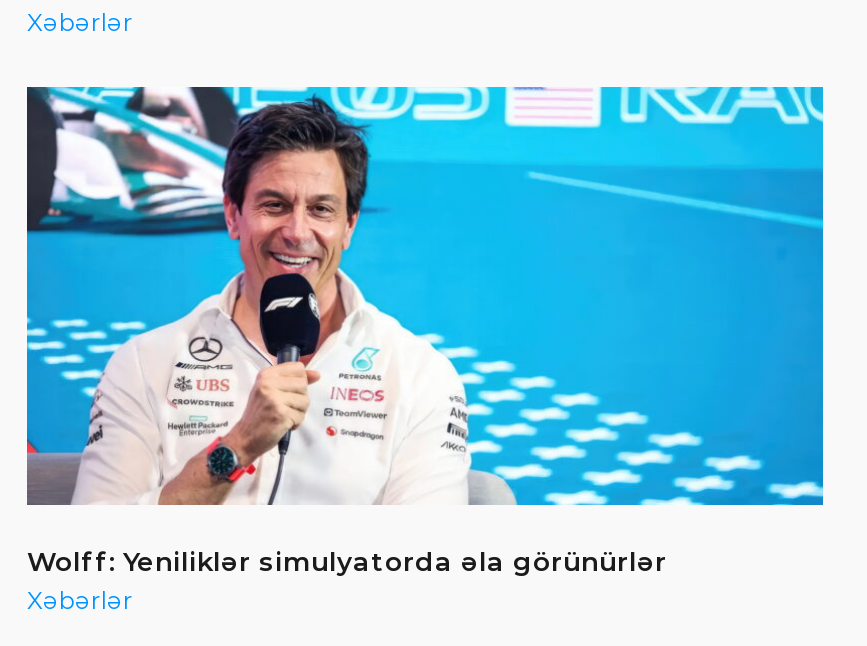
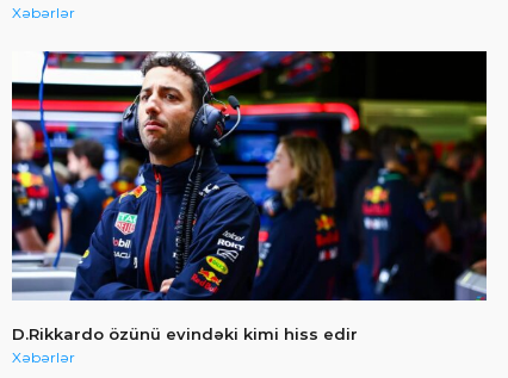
- [image]
- Wolff: Yeniliklər simulyatorda əla görünürlər
+ [image]
+ D.Rikkardo özünü evindəki kimi hiss edir
